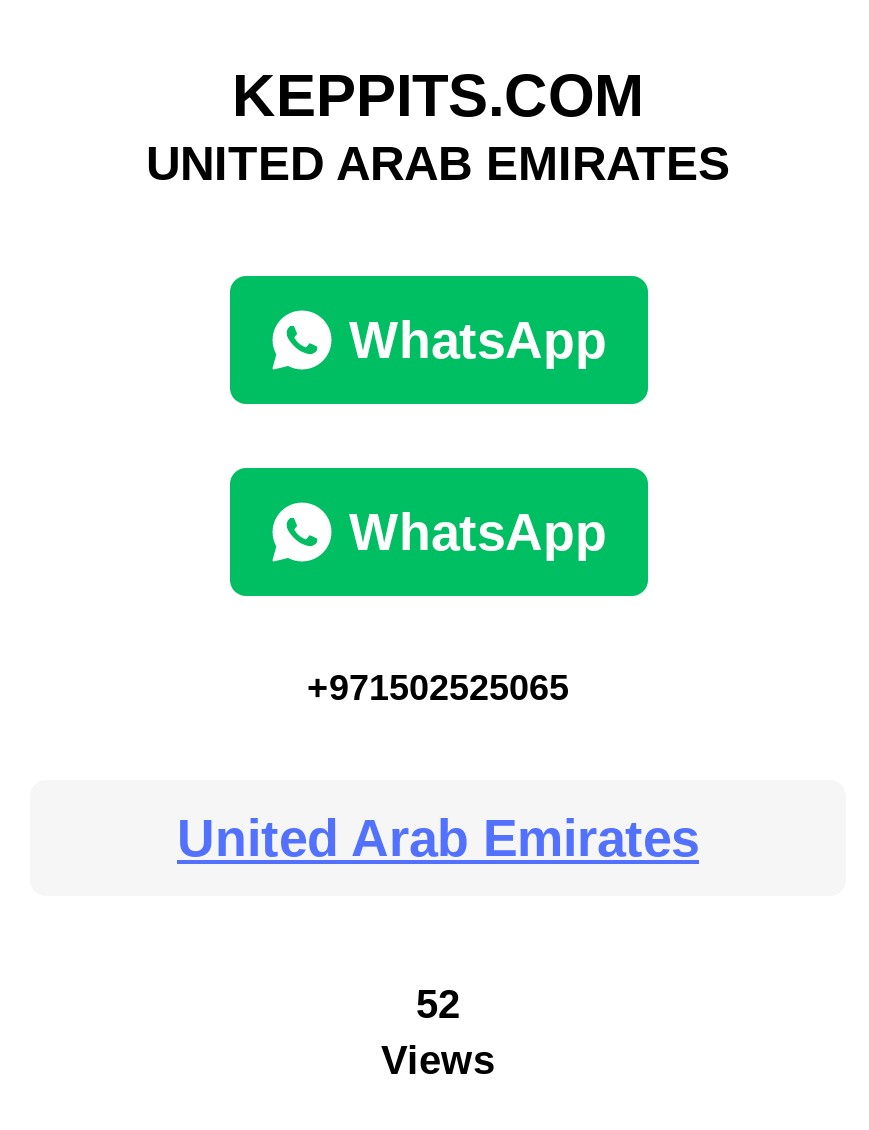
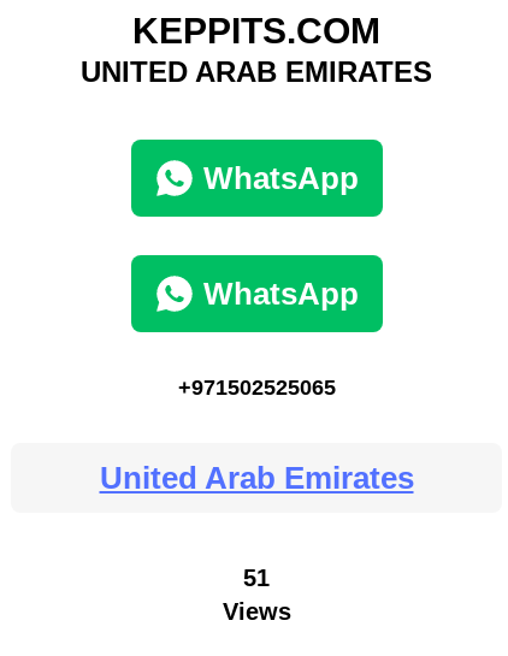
- 52
+ 51
